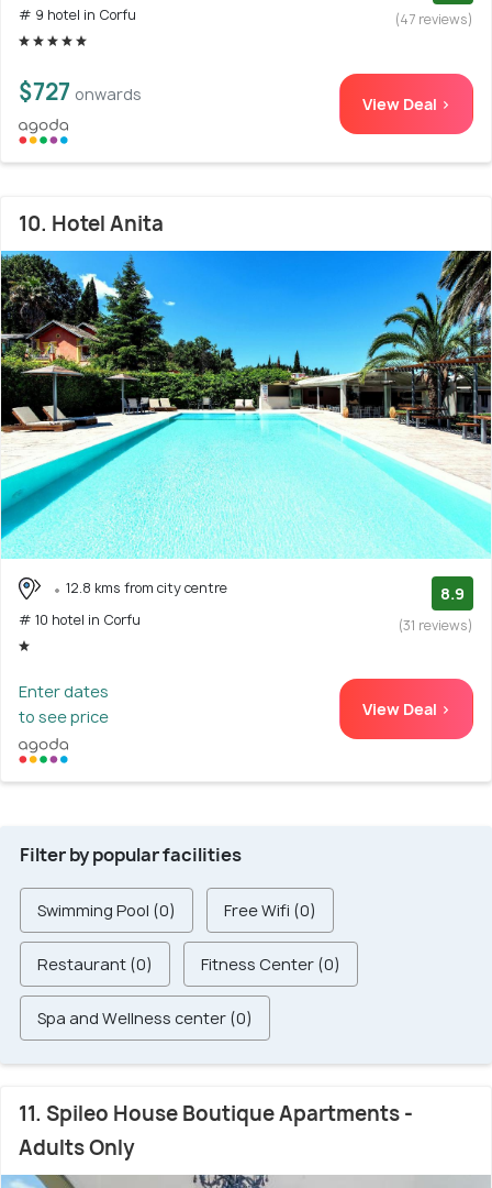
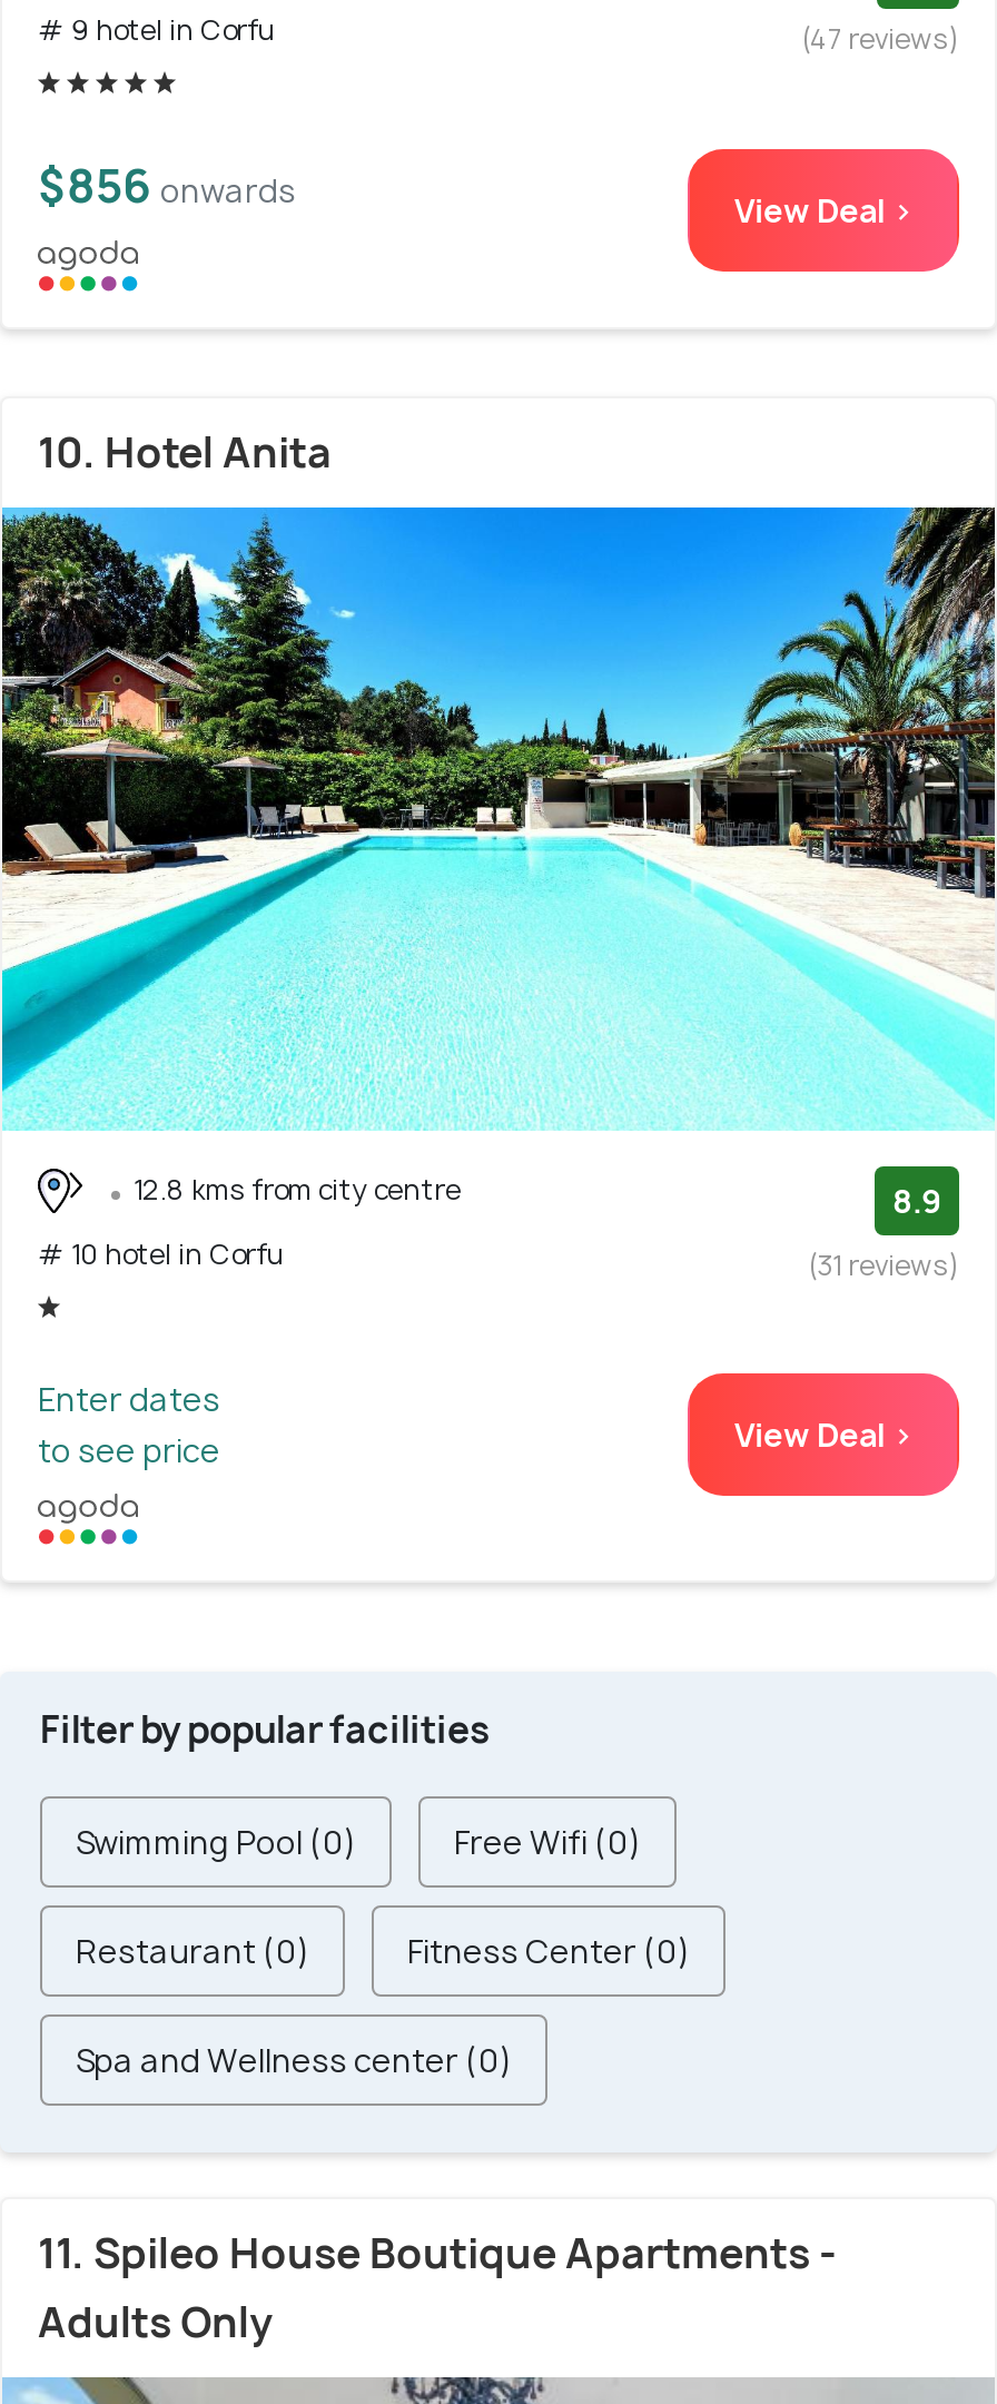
- $727 onwards
+ $856 onwards
